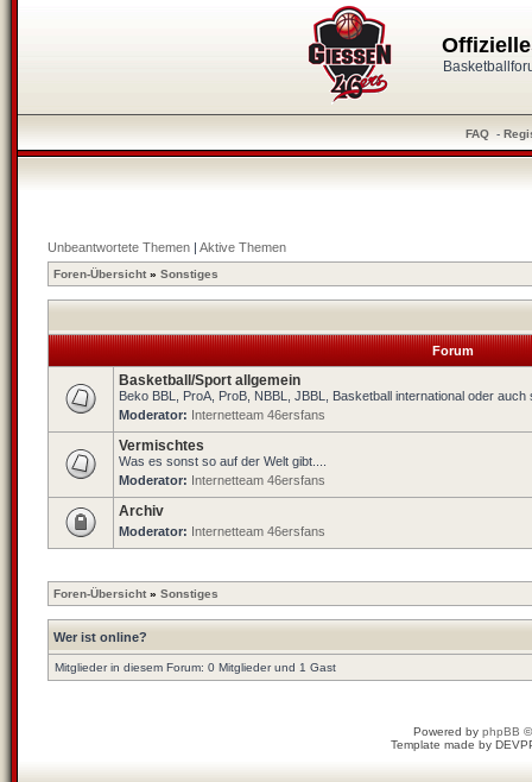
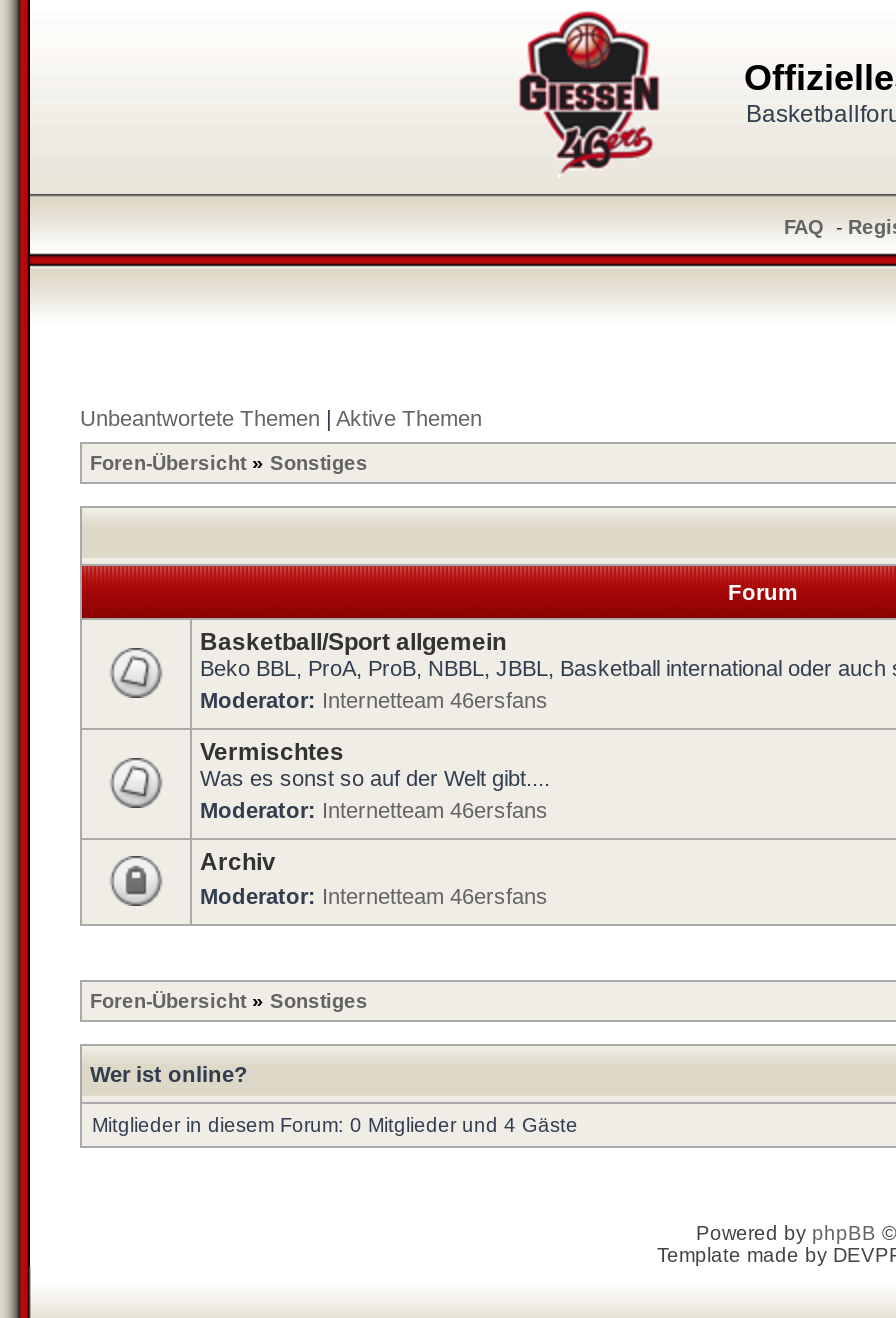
- Mitglieder in diesem Forum: 0 Mitglieder und 1 Gast
+ Mitglieder in diesem Forum: 0 Mitglieder und 4 Gäste
